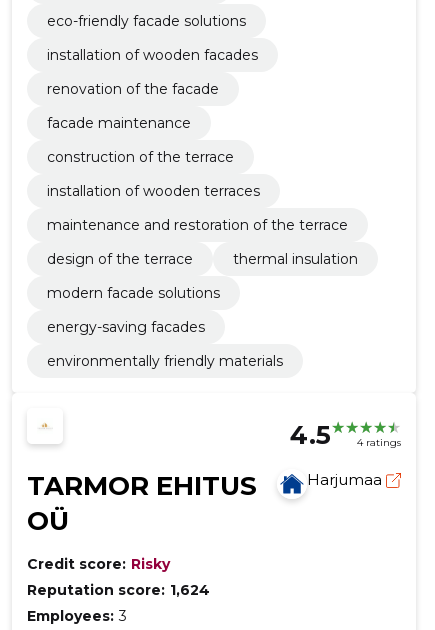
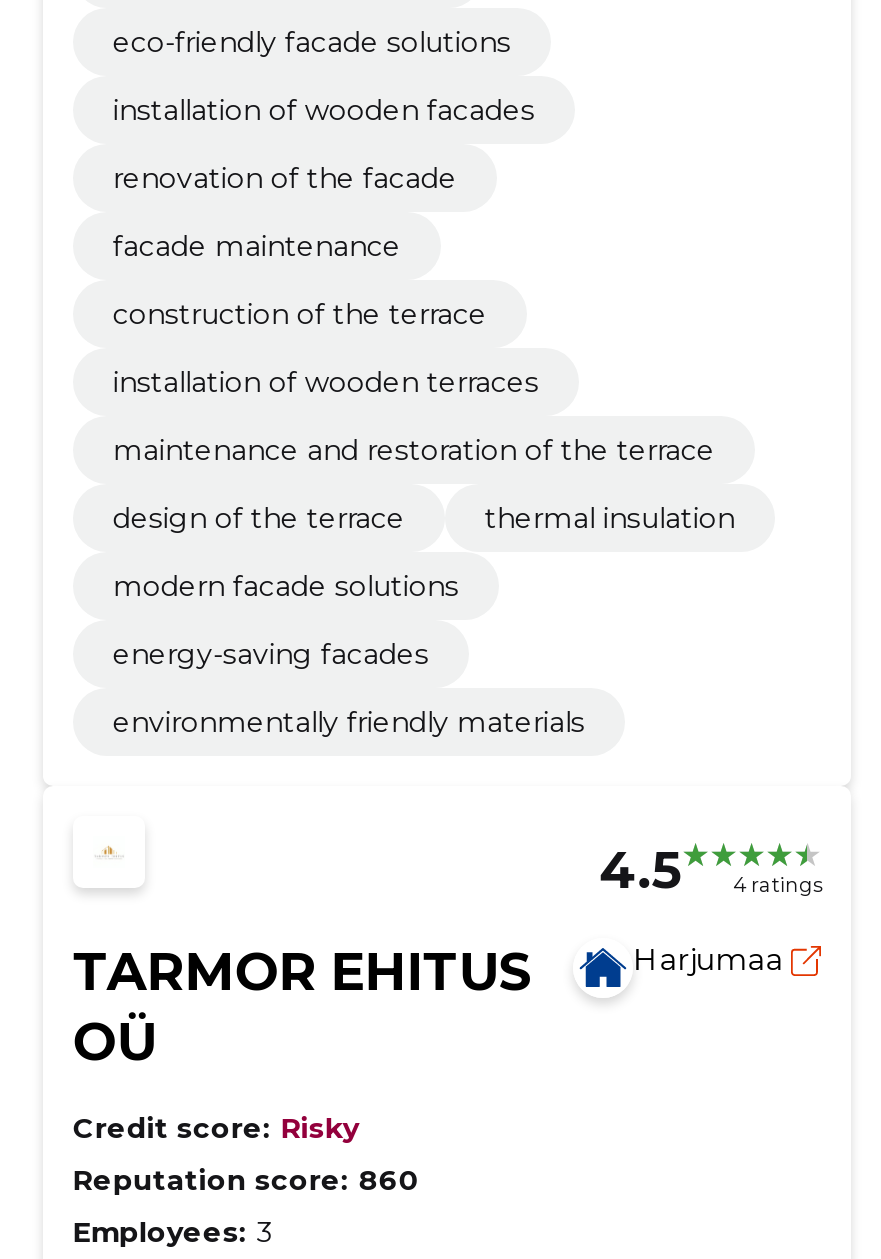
- Reputation score: 1,624
+ Reputation score: 860
